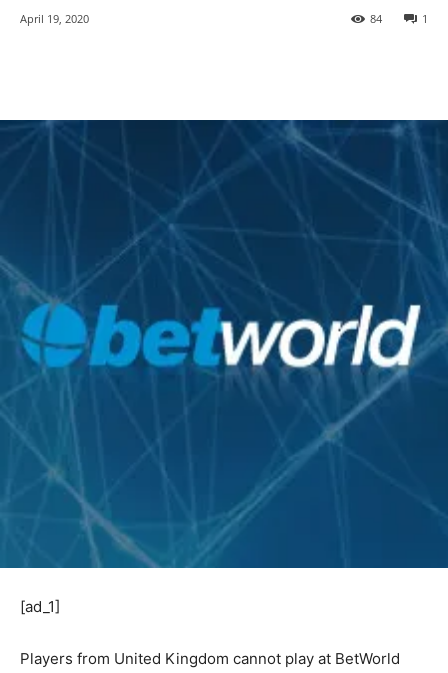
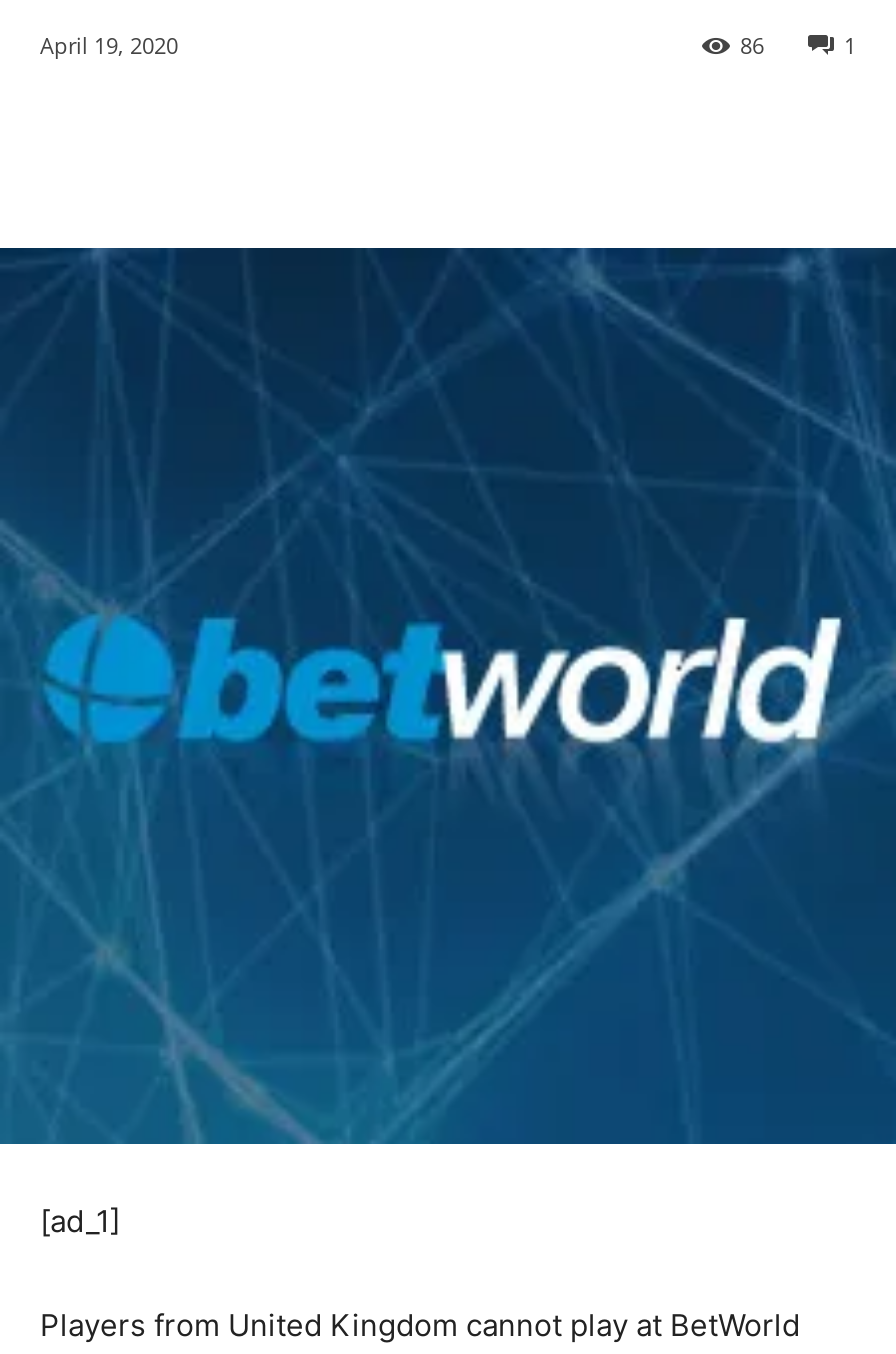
- 84
+ 86
